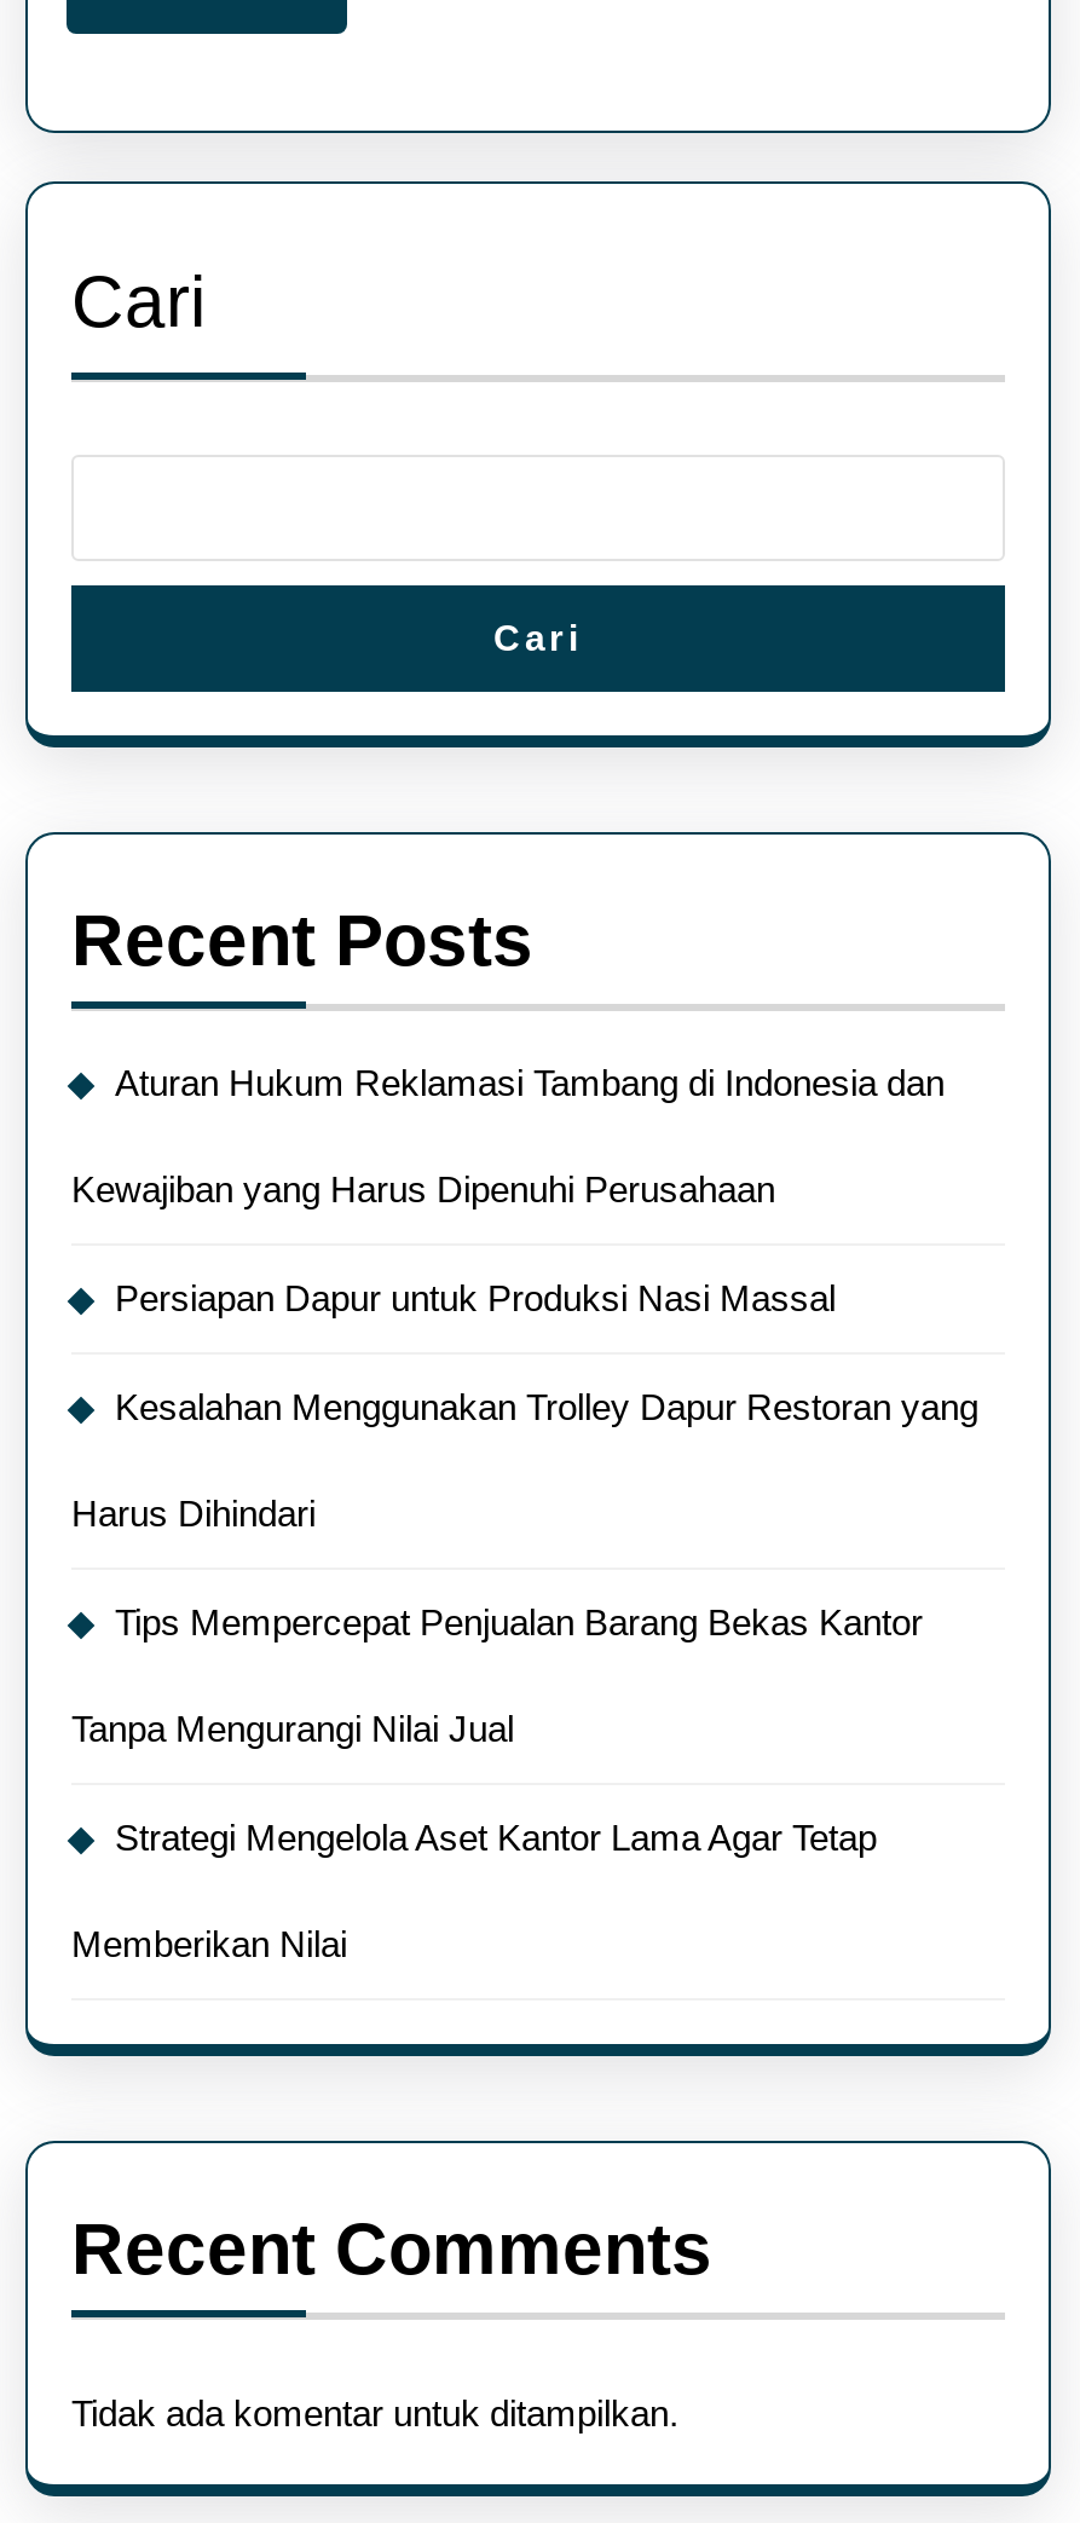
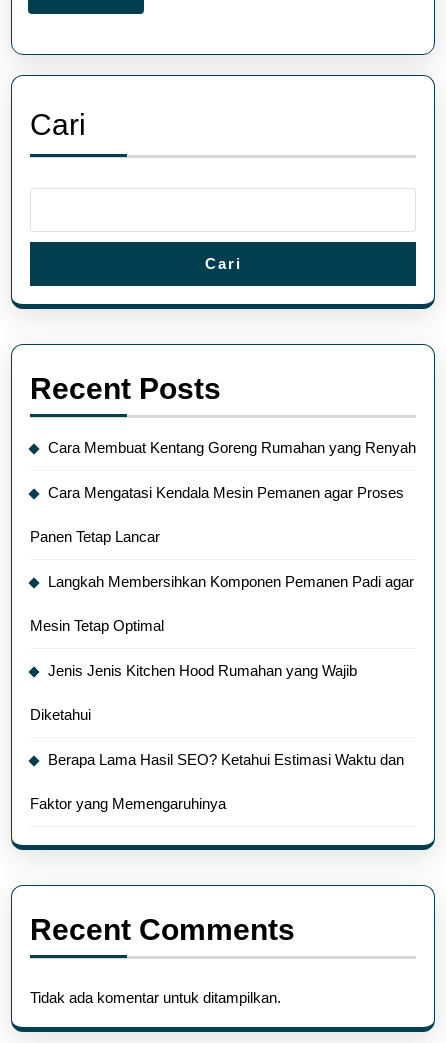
- Aturan Hukum Reklamasi Tambang di Indonesia dan
+ Cara Membuat Kentang Goreng Rumahan yang Renyah

- Kewajiban yang Harus Dipenuhi Perusahaan
+ Cara Mengatasi Kendala Mesin Pemanen agar Proses

- Persiapan Dapur untuk Produksi Nasi Massal
+ Panen Tetap Lancar

- Kesalahan Menggunakan Trolley Dapur Restoran yang
+ Langkah Membersihkan Komponen Pemanen Padi agar

- Harus Dihindari
+ Mesin Tetap Optimal

- Tips Mempercepat Penjualan Barang Bekas Kantor
+ Jenis Jenis Kitchen Hood Rumahan yang Wajib

- Tanpa Mengurangi Nilai Jual
+ Diketahui

- Strategi Mengelola Aset Kantor Lama Agar Tetap
+ Berapa Lama Hasil SEO? Ketahui Estimasi Waktu dan

- Memberikan Nilai
+ Faktor yang Memengaruhinya
